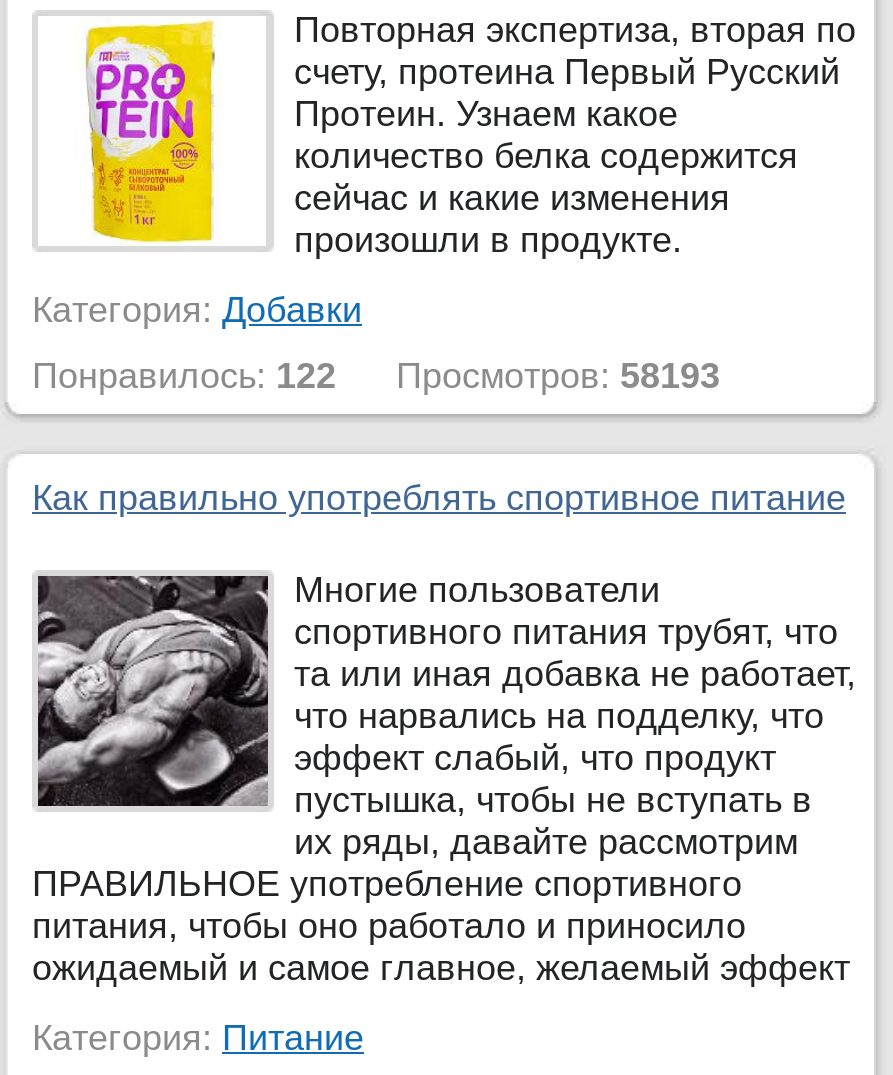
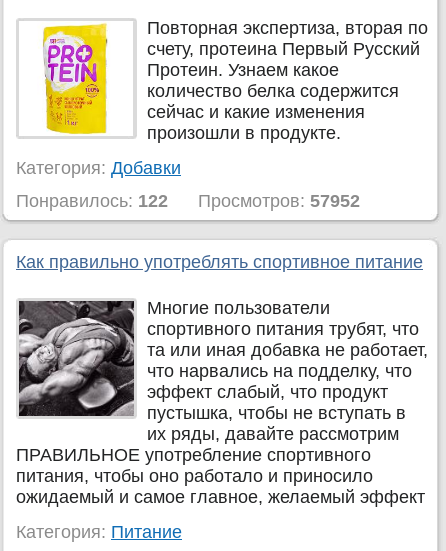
- Понравилось: 122 Просмотров: 58193
+ Понравилось: 122 Просмотров: 57952
